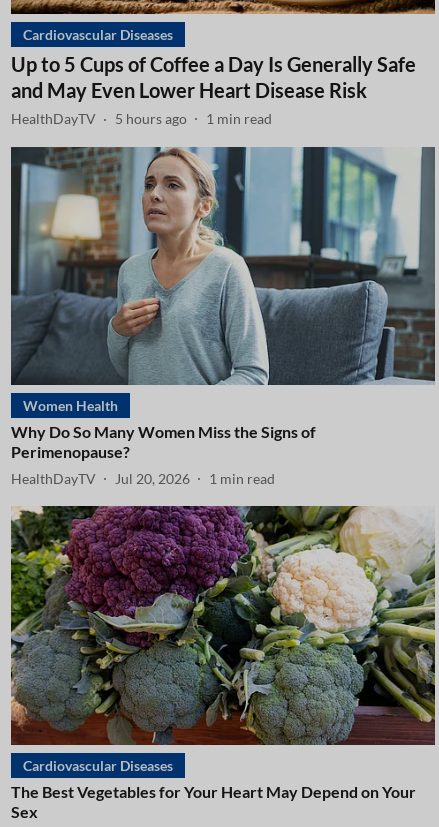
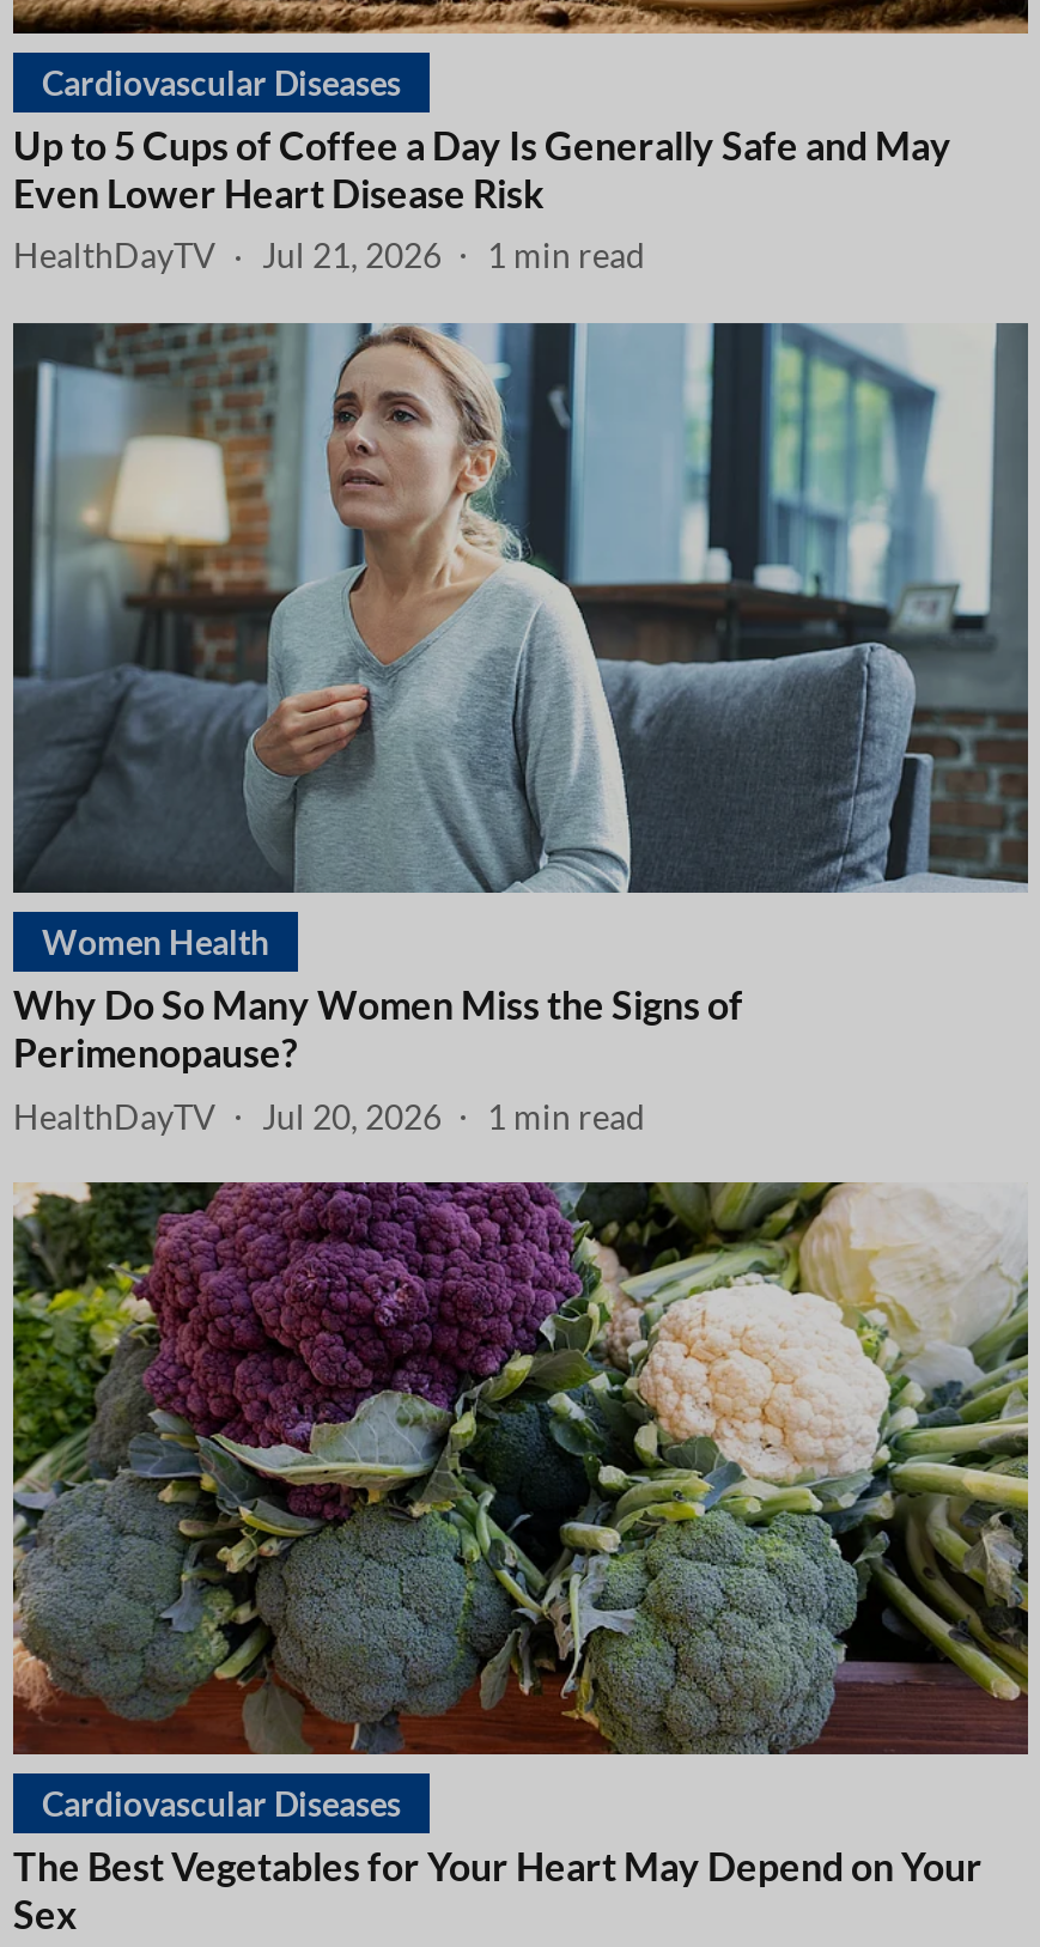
- HealthDayTV 5 hours ago 1 min read
+ HealthDayTV Jul 21, 2026 1 min read
